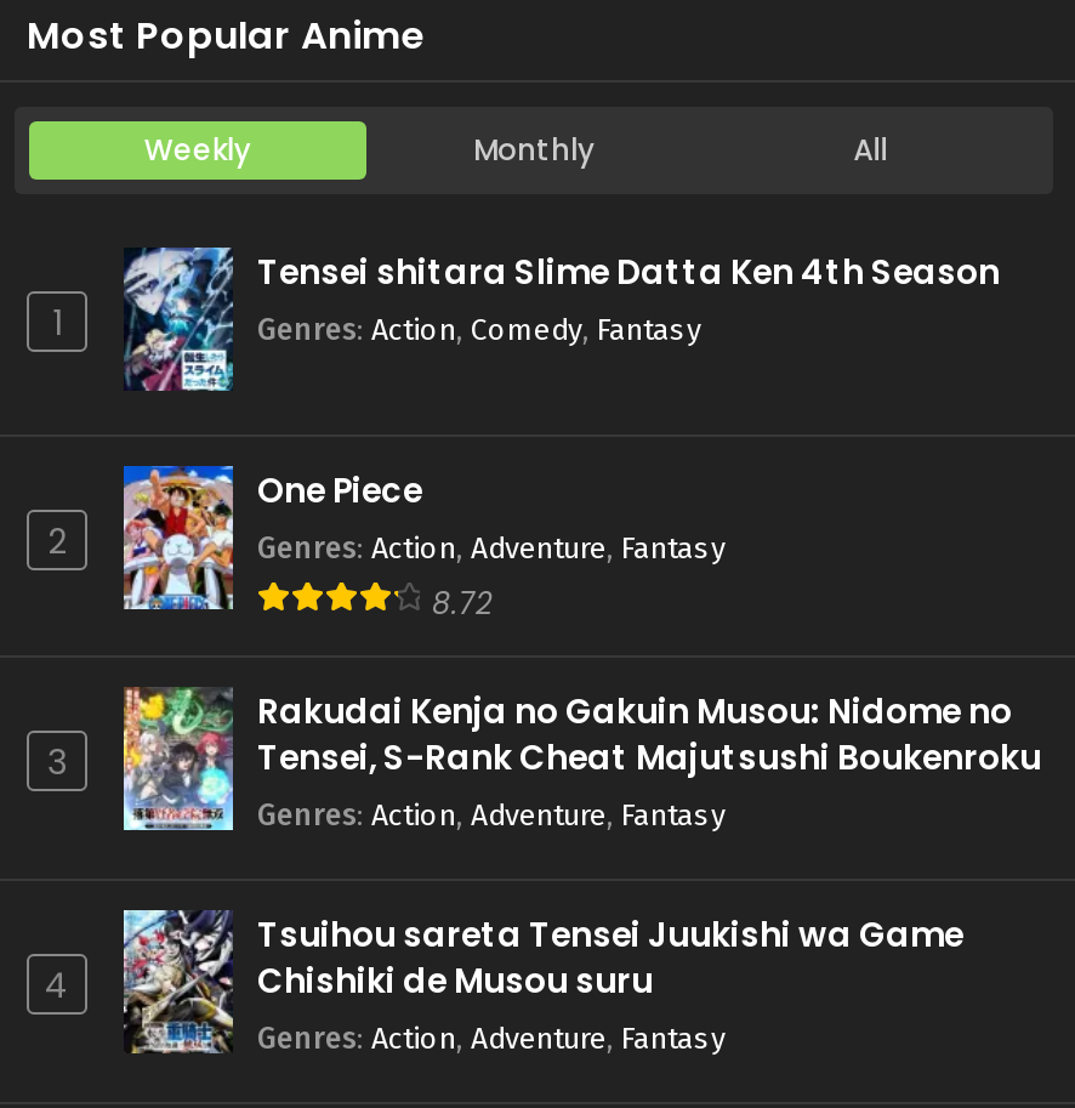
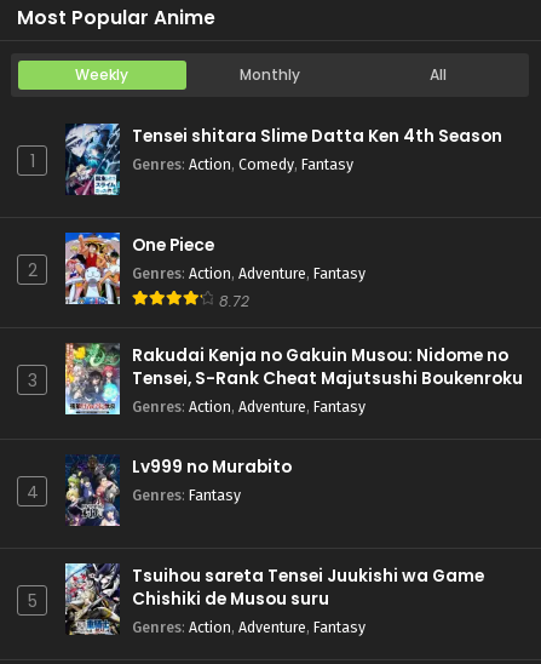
+ [image]
+ Lv999 no Murabito
+ Genres: Fantasy

+ 5
